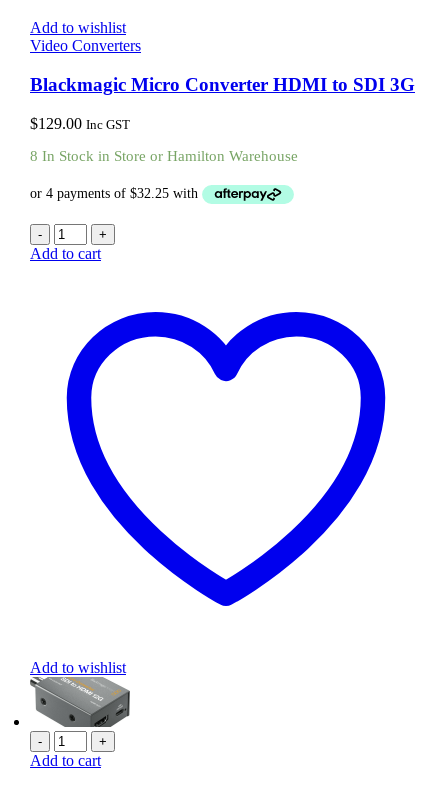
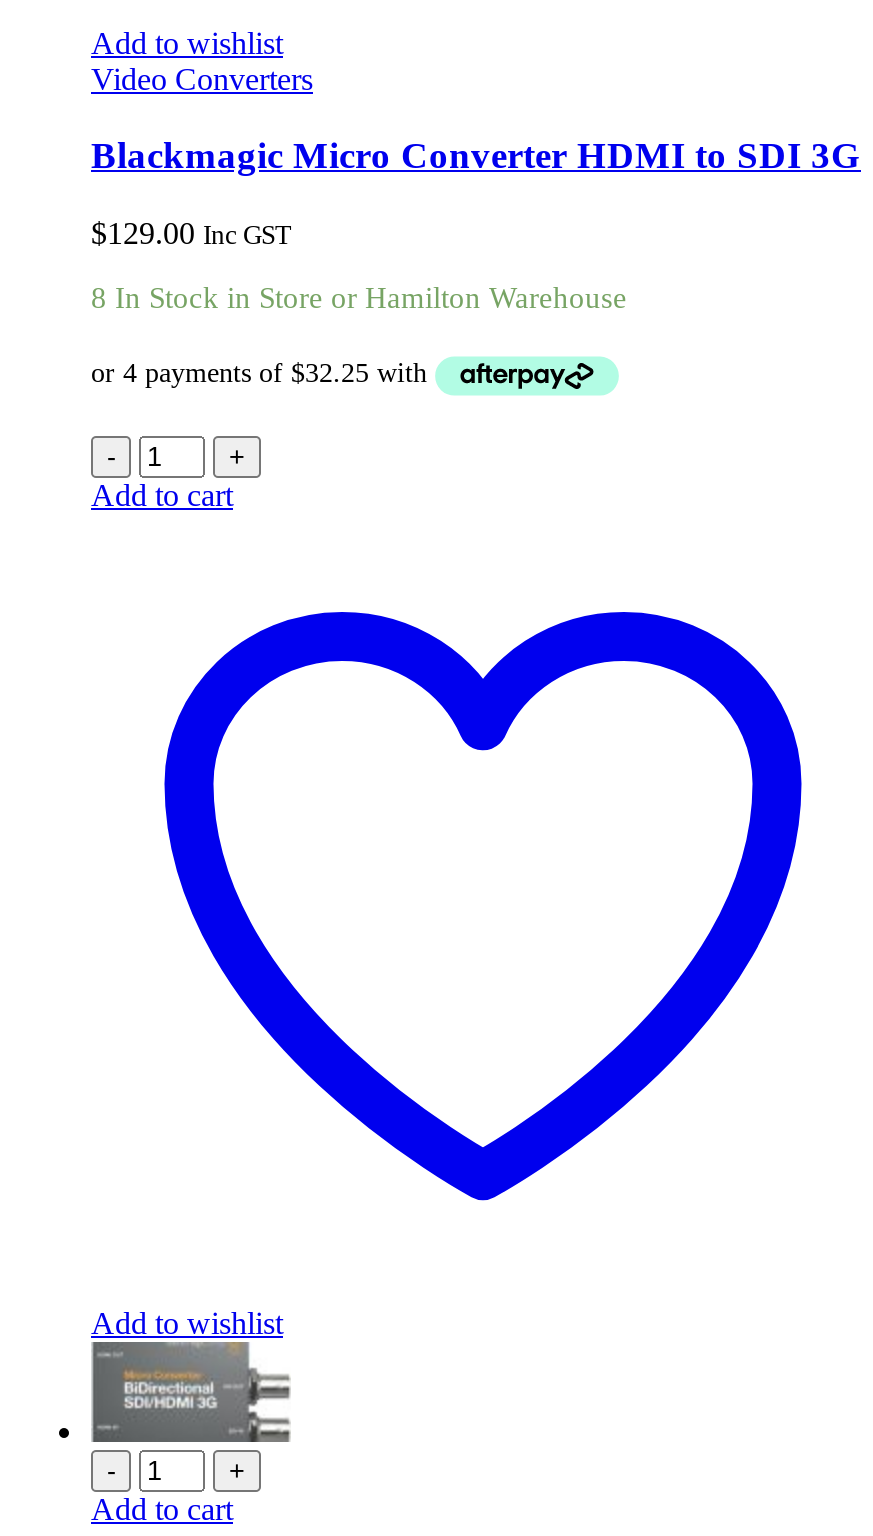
- [image]
+ [image]
